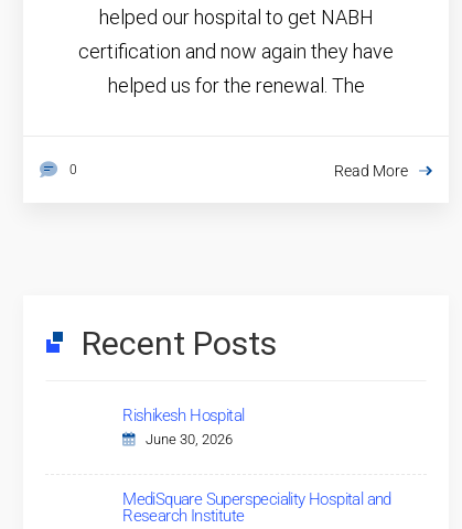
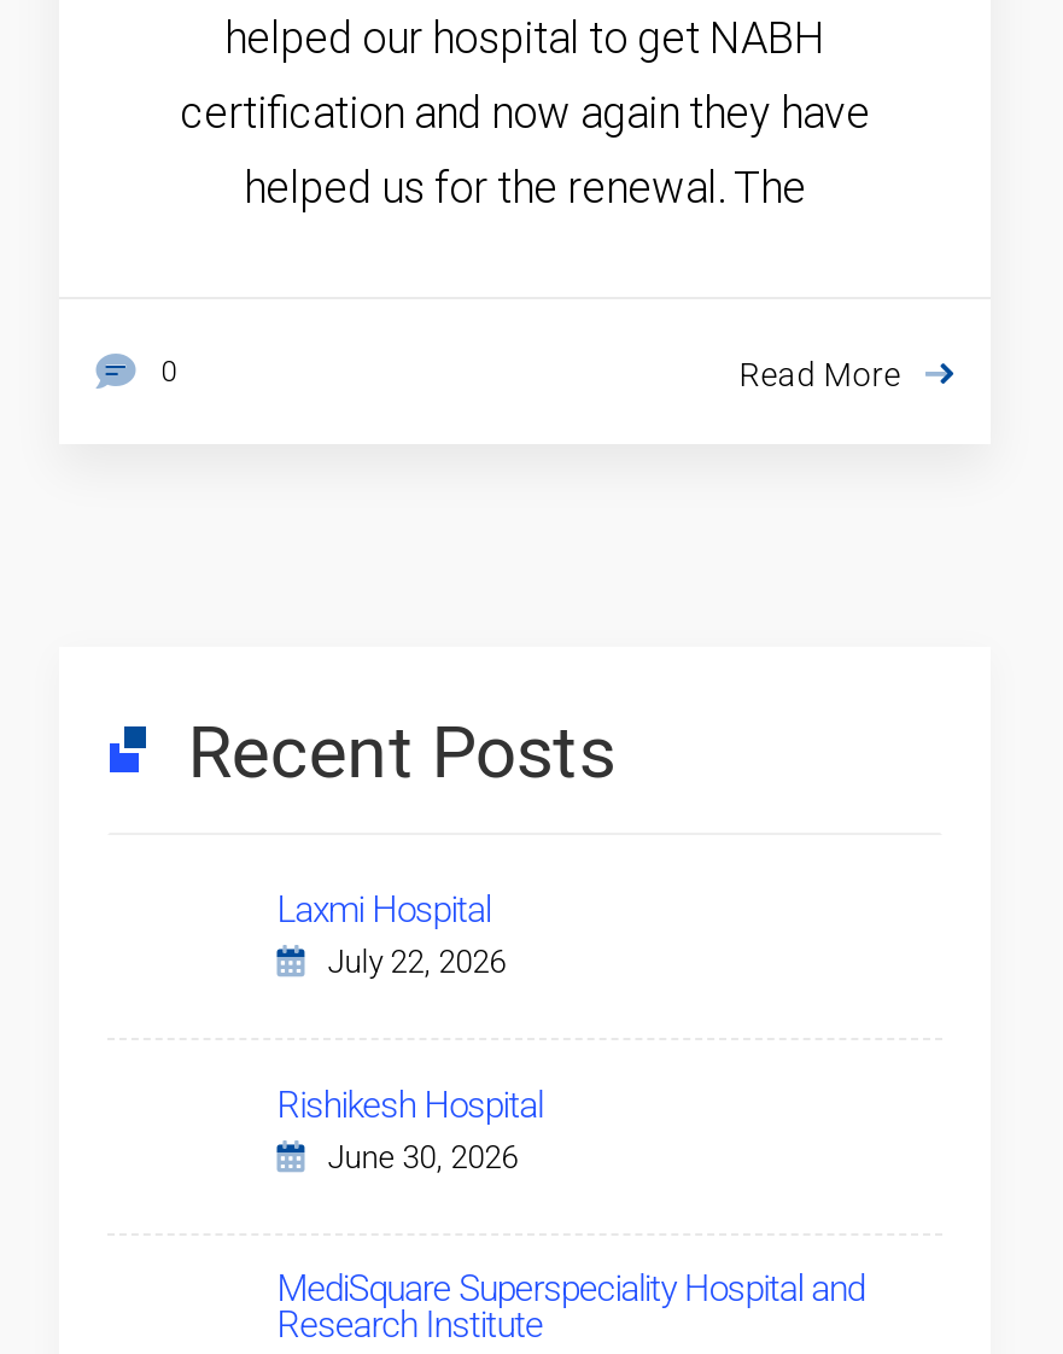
+ Laxmi Hospital
+ July 22, 2026
